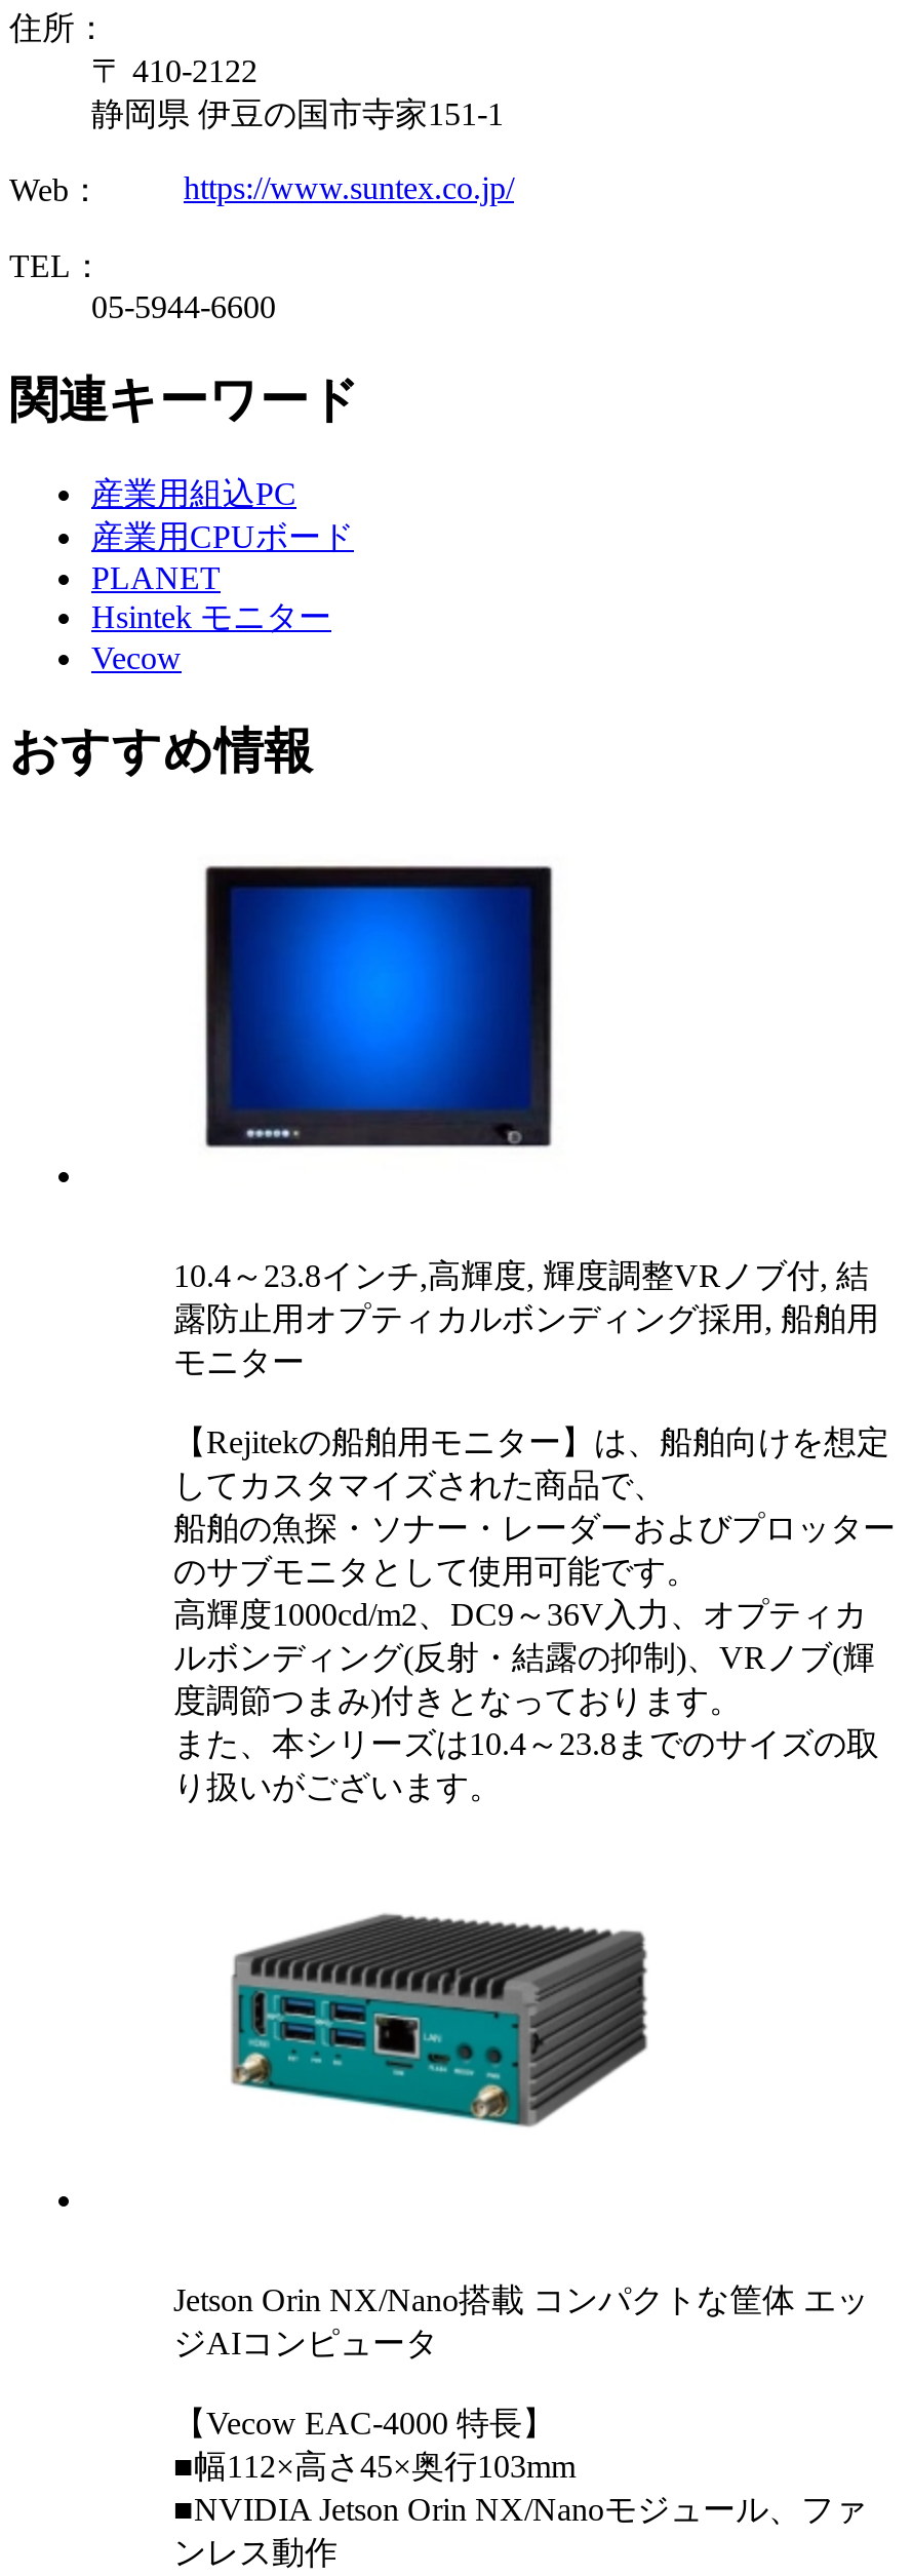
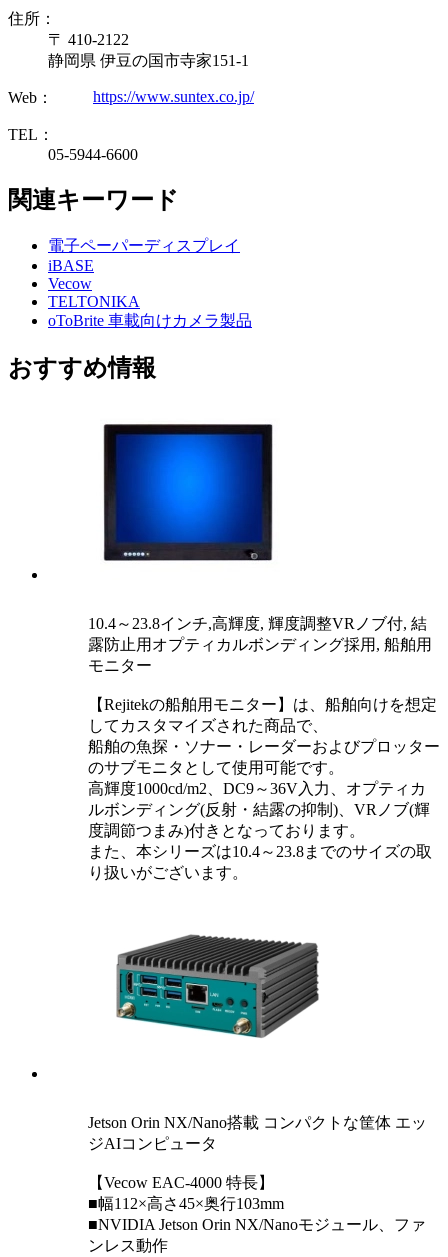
- 産業用組込PC
- 産業用CPUボード
- PLANET
- Hsintek モニター
+ 電子ペーパーディスプレイ
+ iBASE

moved up: Vecow

+ TELTONIKA
+ oToBrite 車載向けカメラ製品
